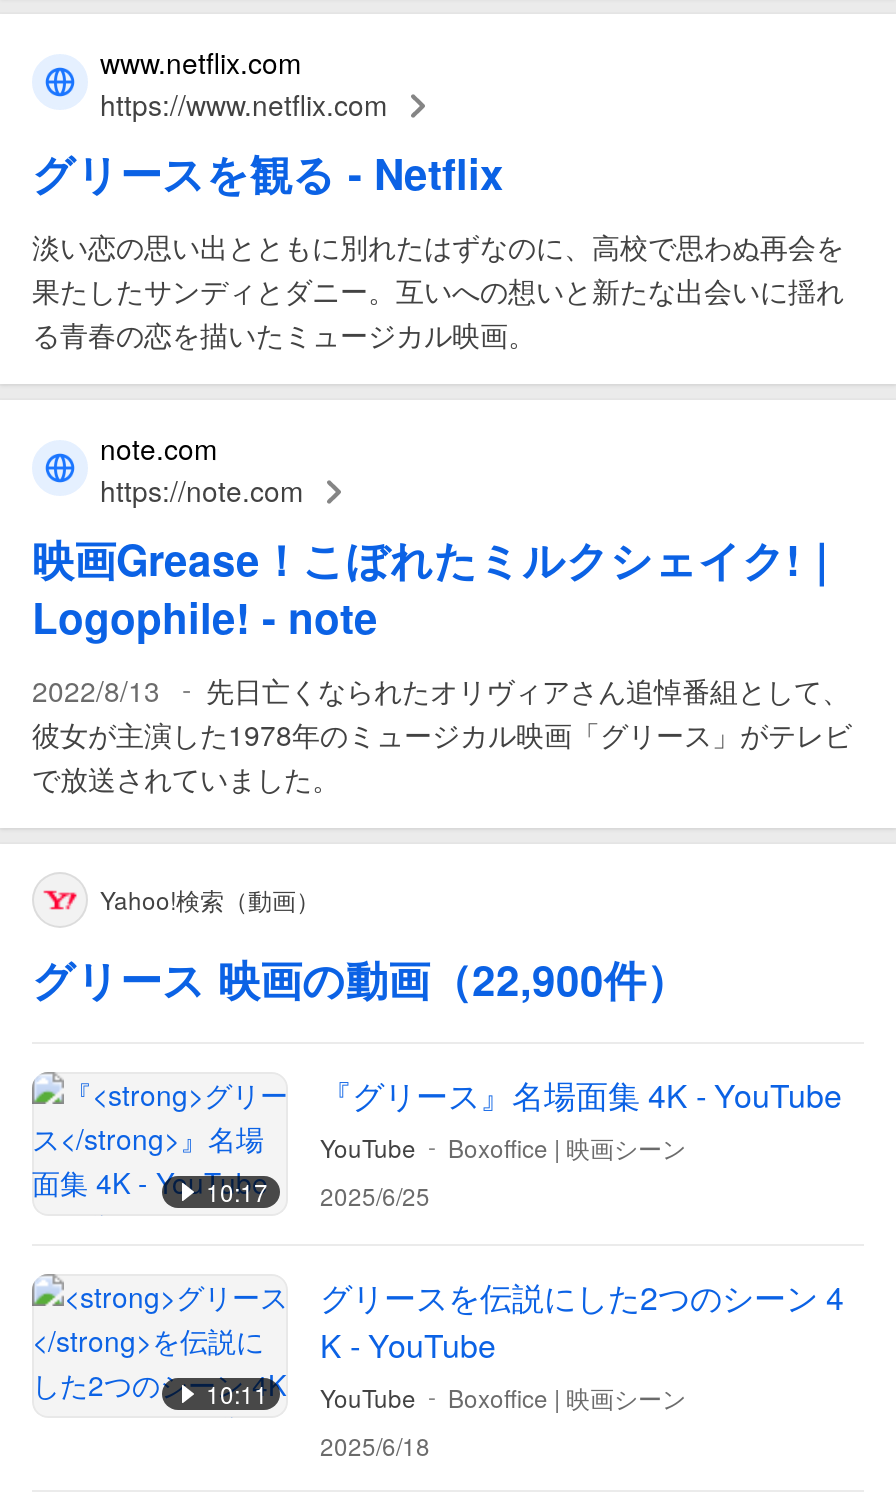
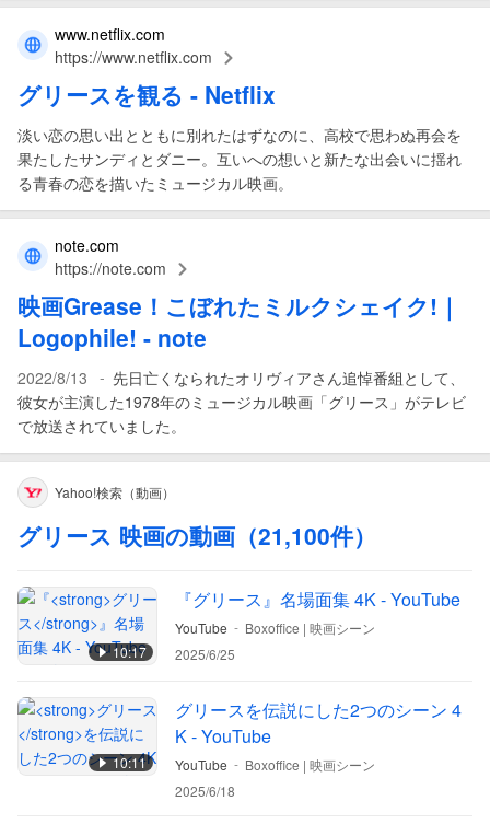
- グリース 映画の動画（22,900件）
+ グリース 映画の動画（21,100件）
